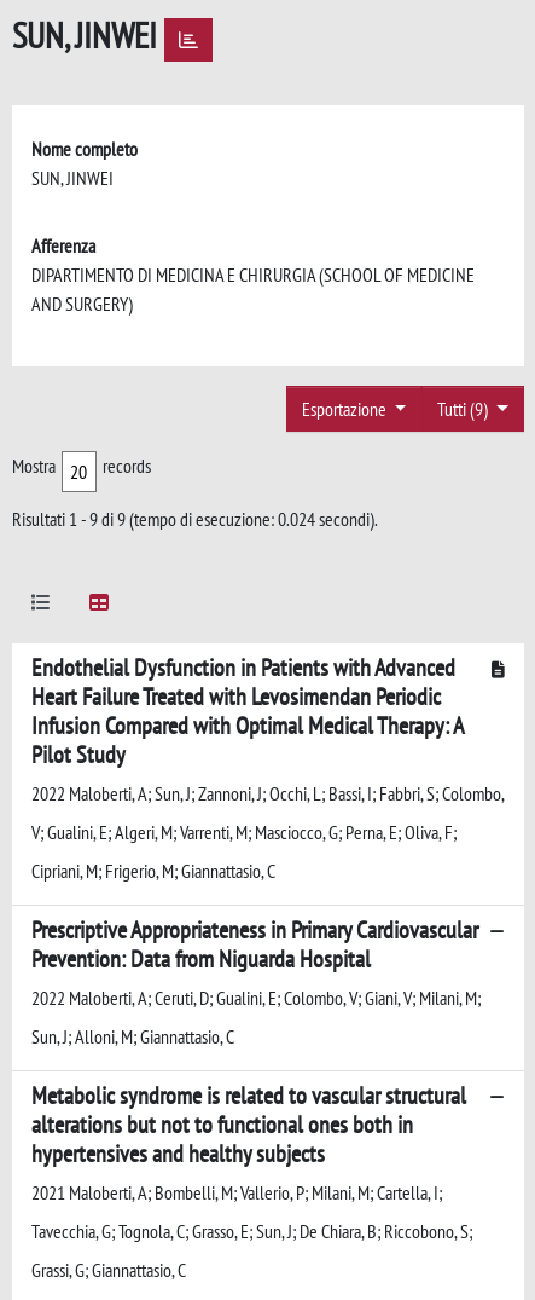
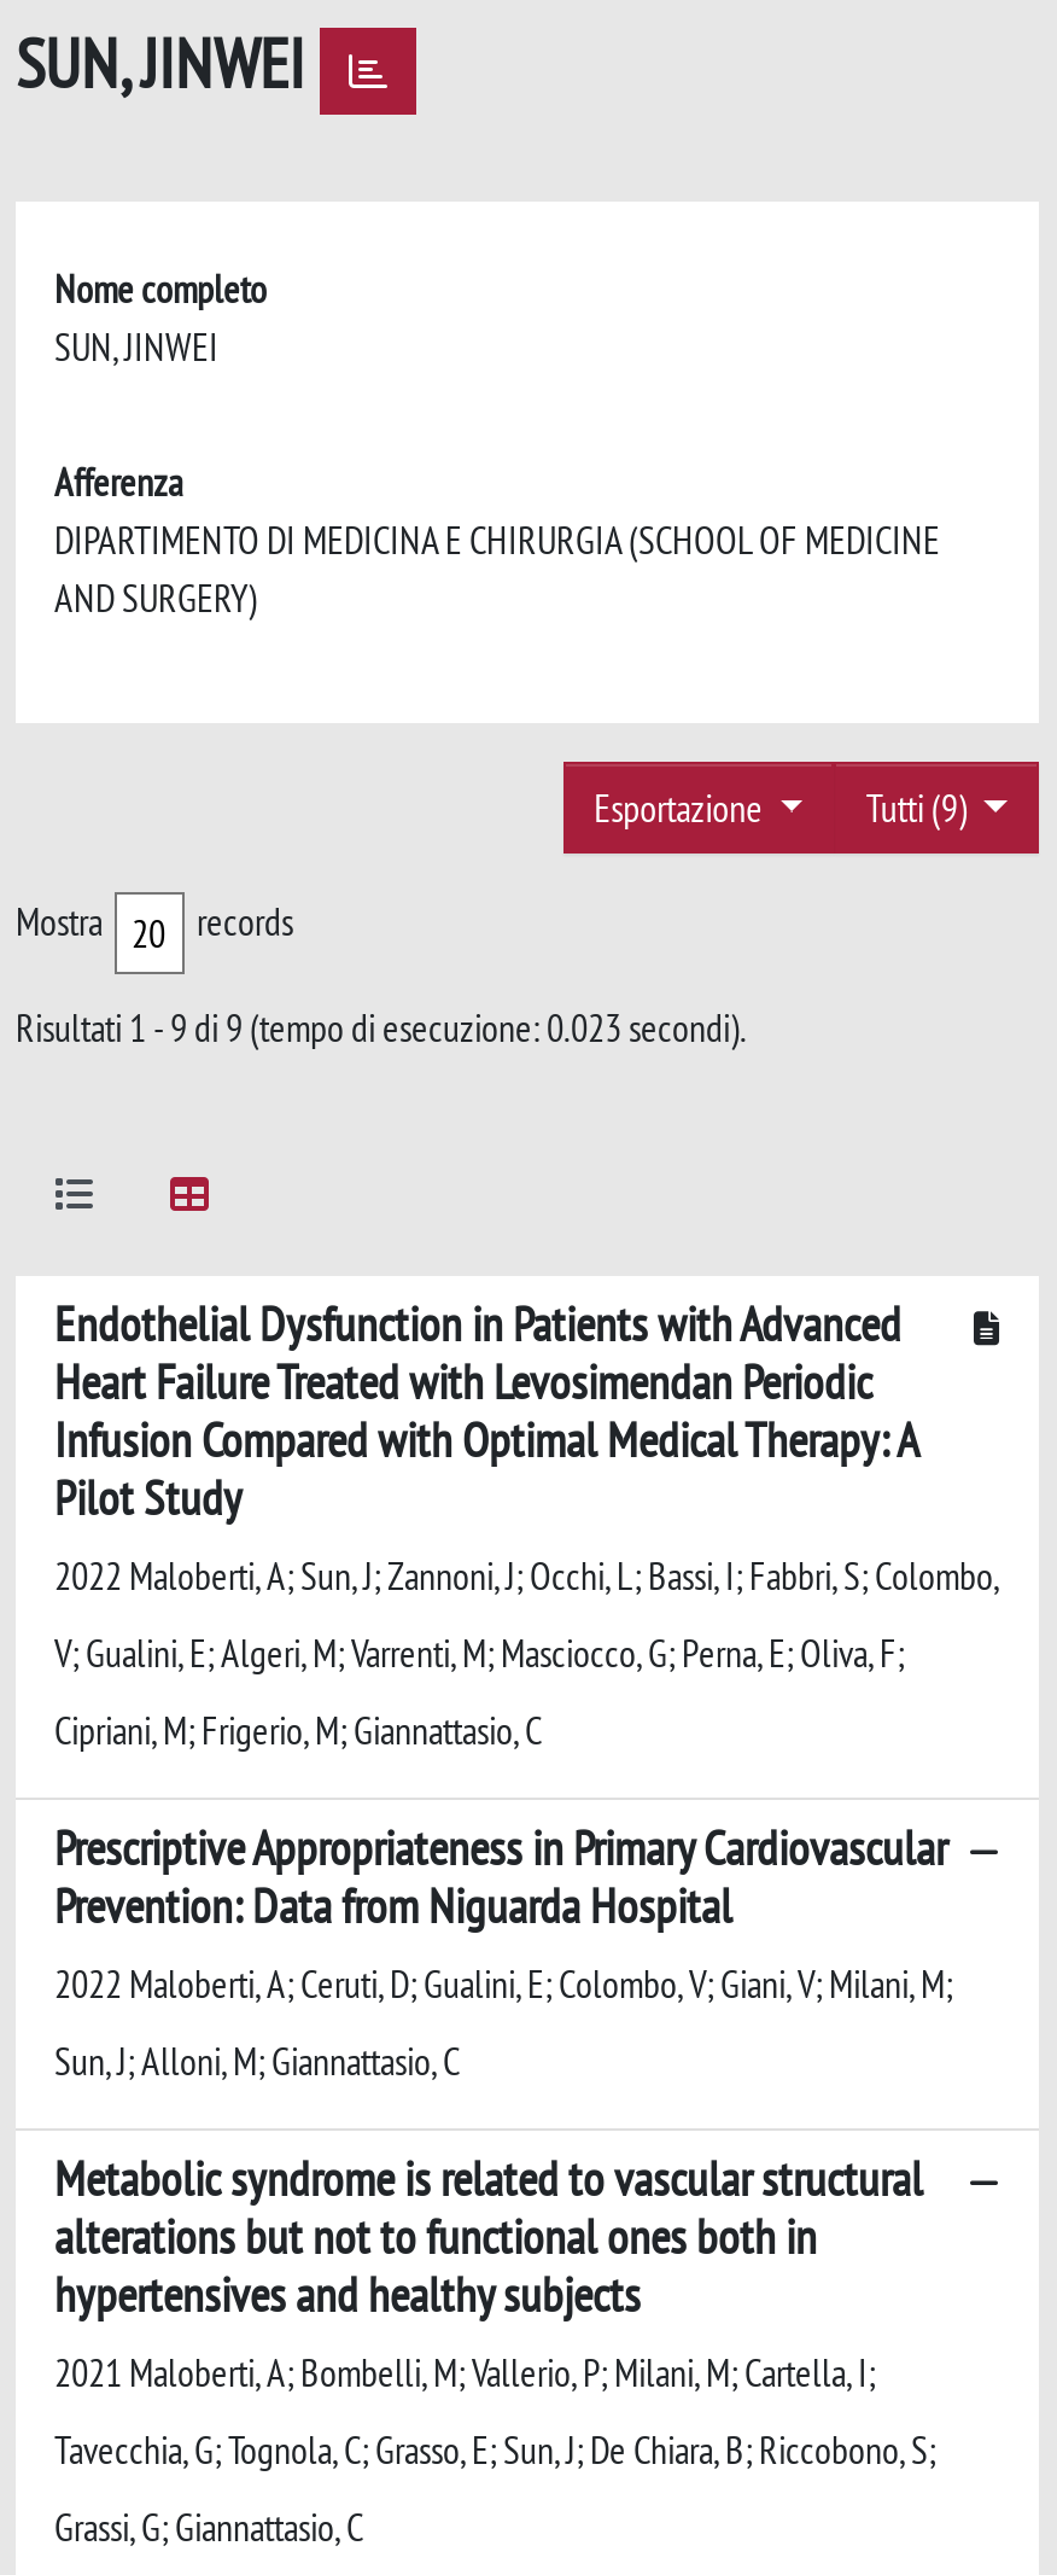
- Risultati 1 - 9 di 9 (tempo di esecuzione: 0.024 secondi).
+ Risultati 1 - 9 di 9 (tempo di esecuzione: 0.023 secondi).
